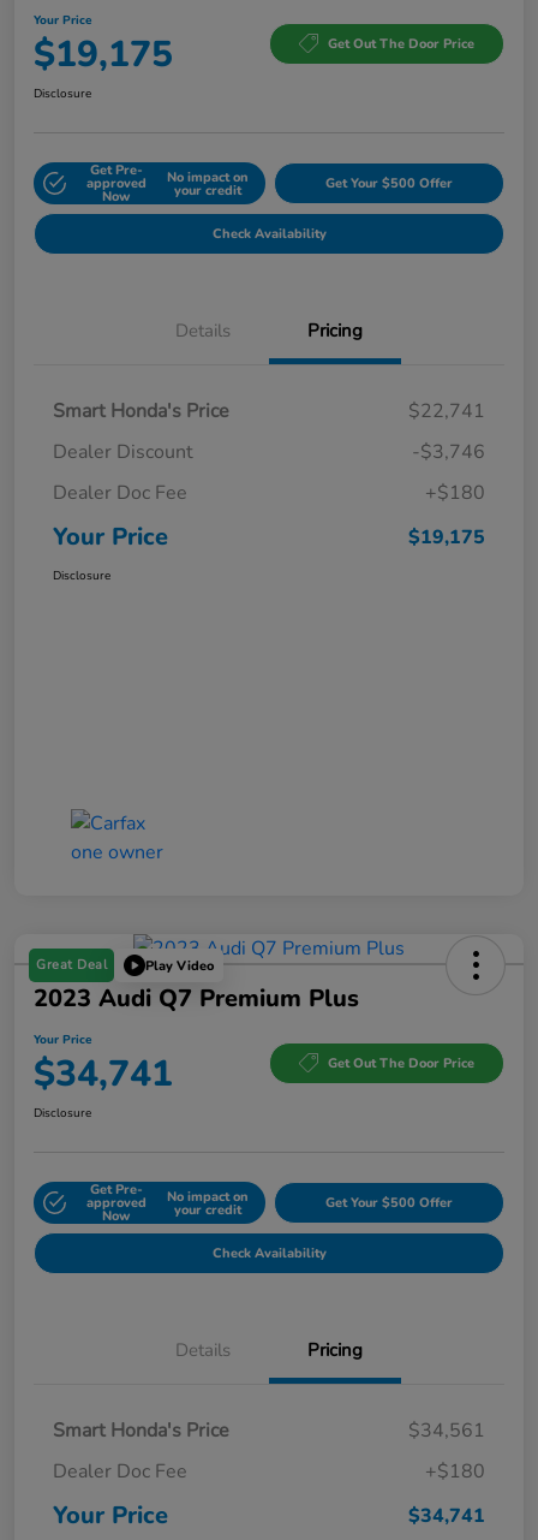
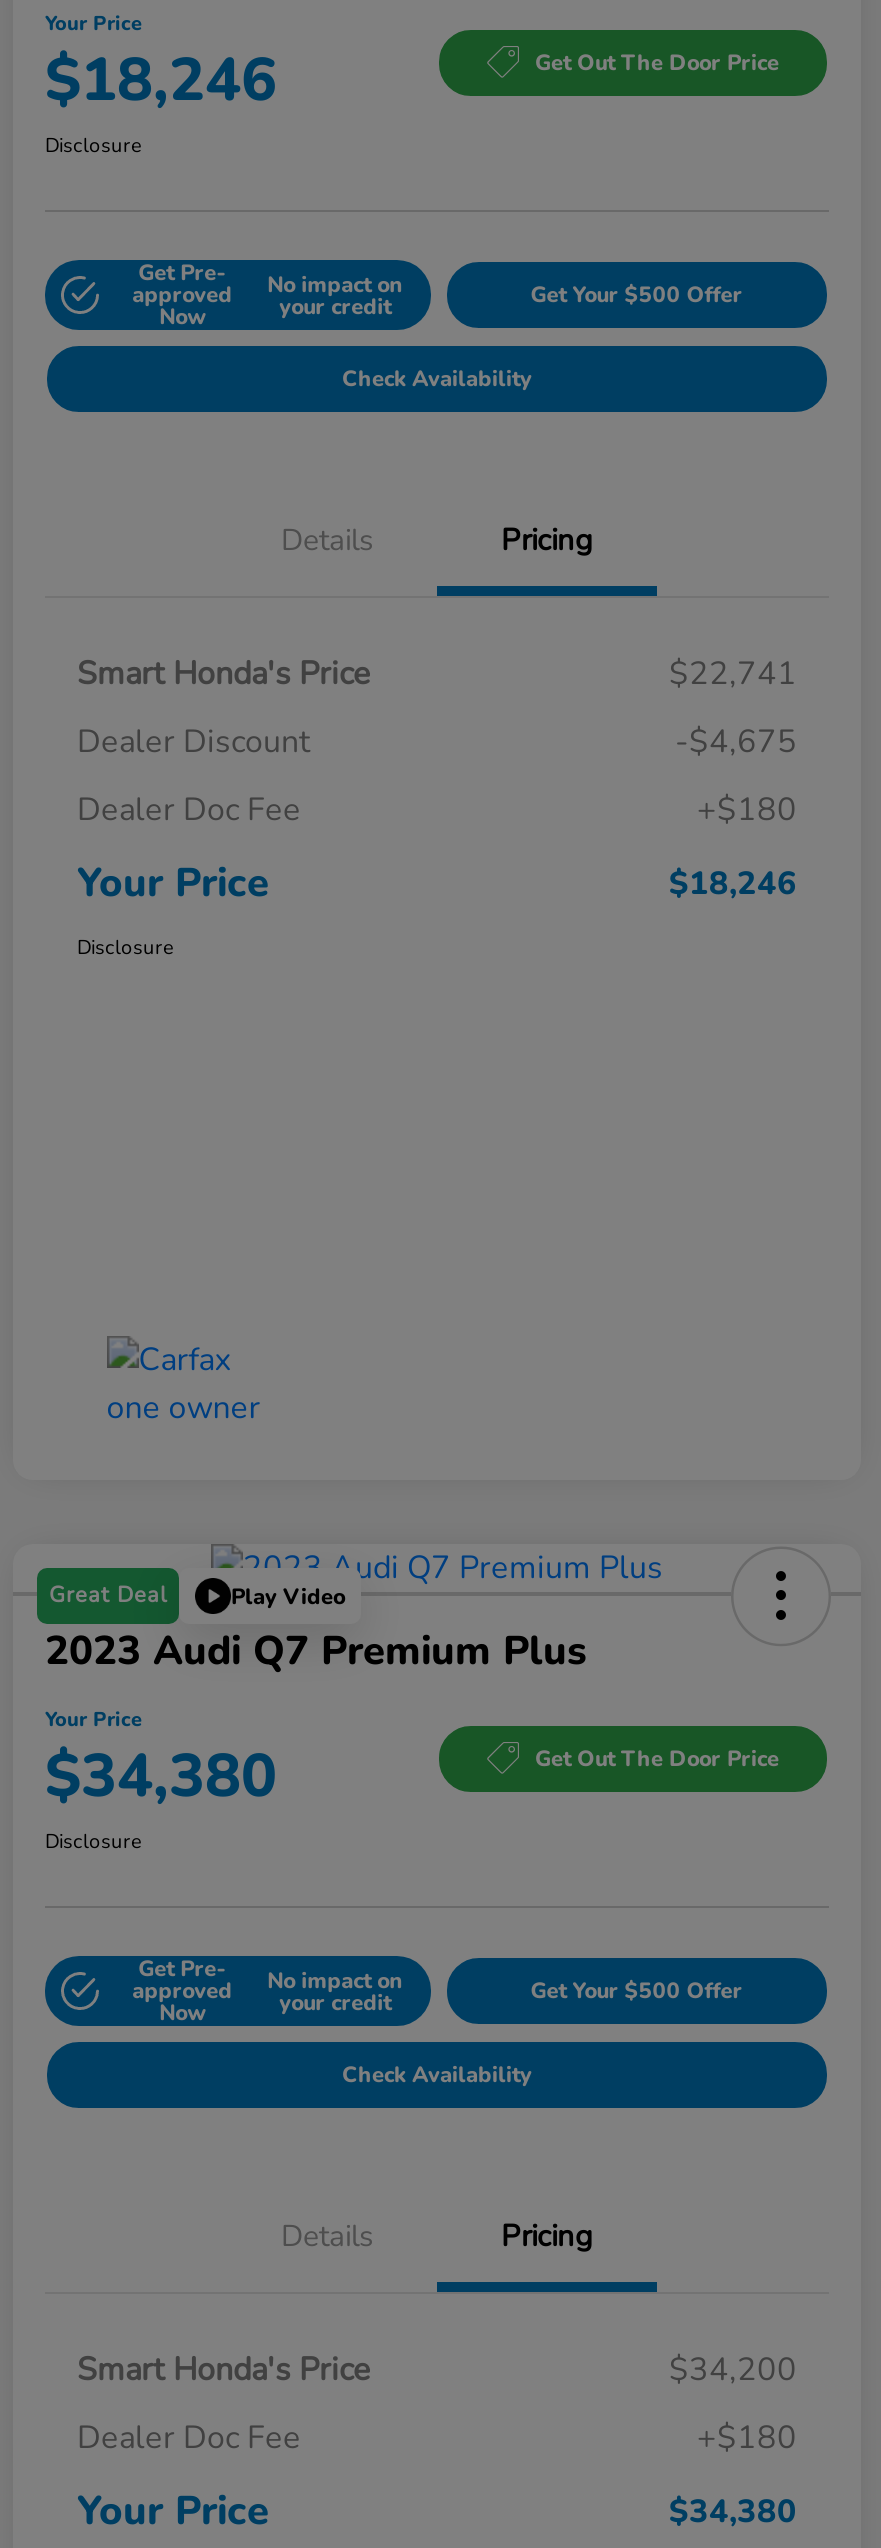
- $19,175
+ $18,246

- -$3,746
+ -$4,675

- $19,175
+ $18,246

- $34,741
+ $34,380

- $34,561
+ $34,200

- $34,741
+ $34,380
